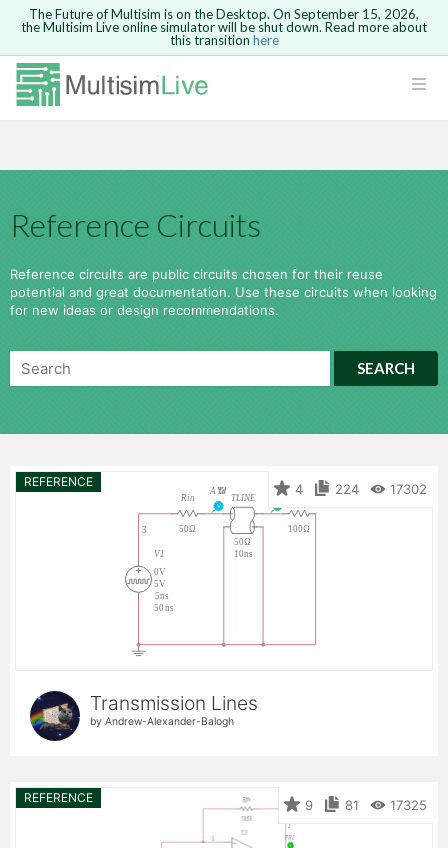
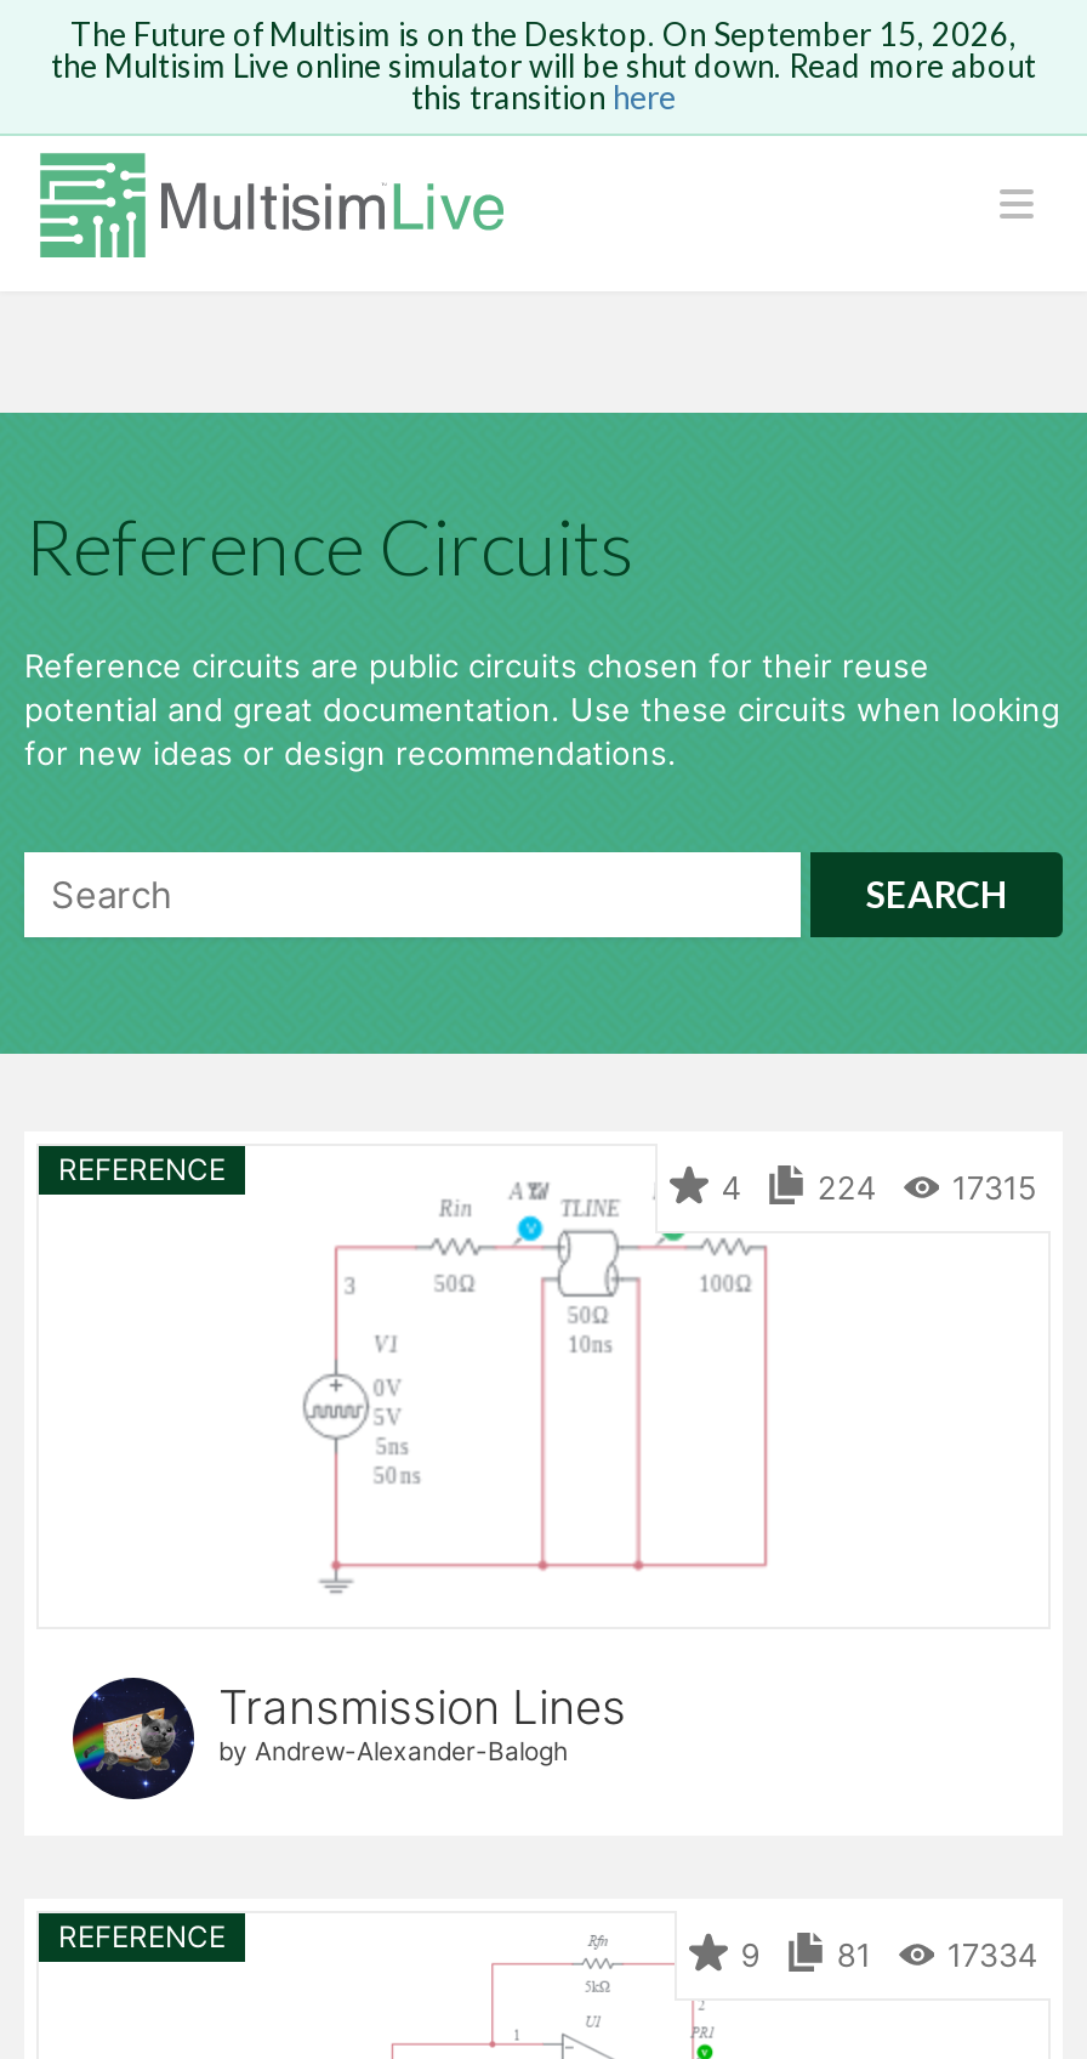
- 4 224 17302
+ 4 224 17315

- 9 81 17325
+ 9 81 17334
